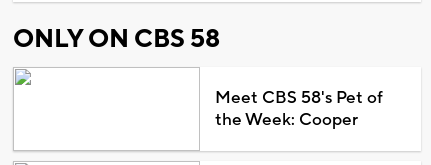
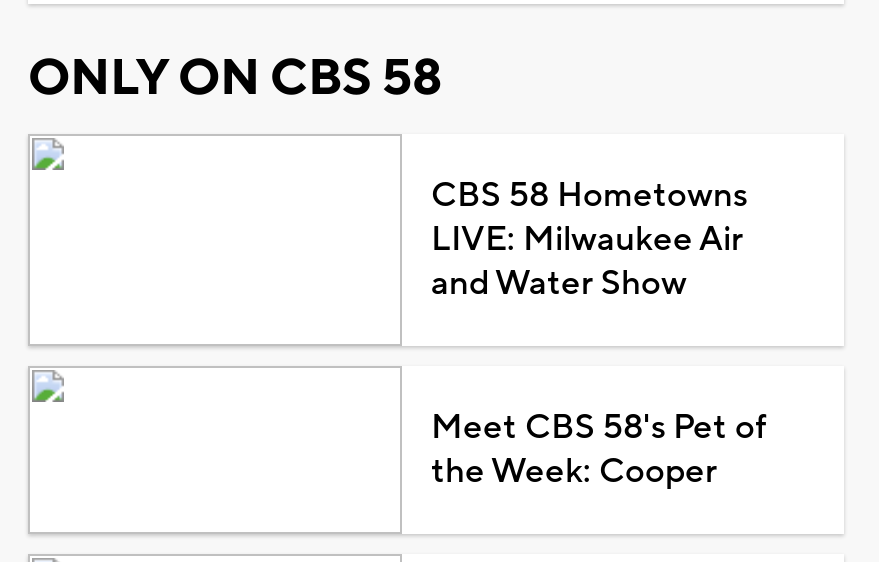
+ CBS 58 Hometowns
+ LIVE: Milwaukee Air
+ and Water Show
